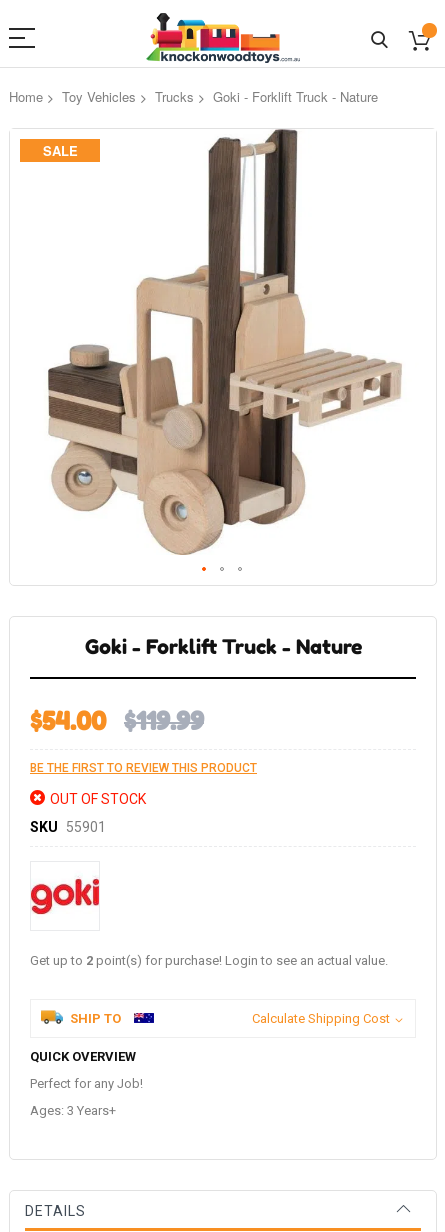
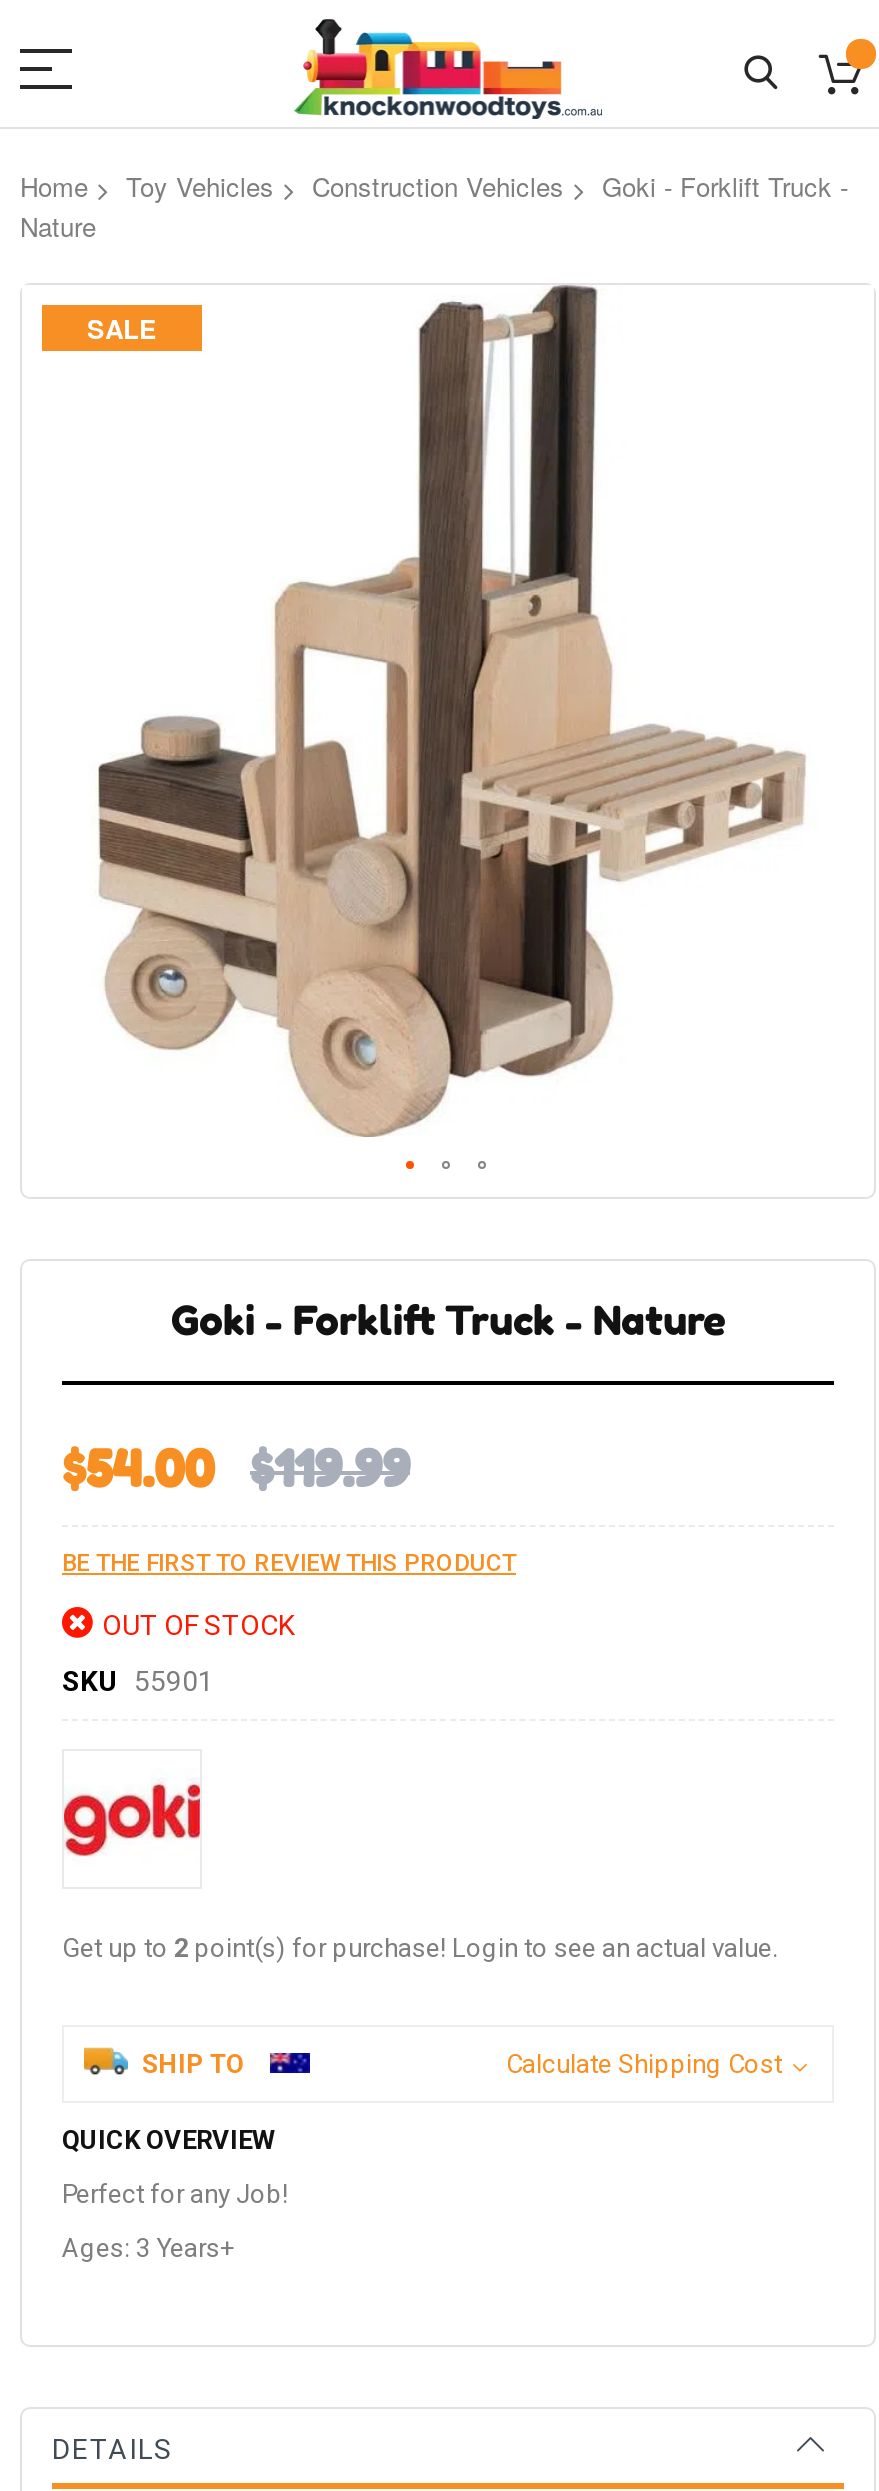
- Trucks
- Goki - Forklift Truck - Nature
+ Construction Vehicles
+ Goki - Forklift Truck -
+ Nature
